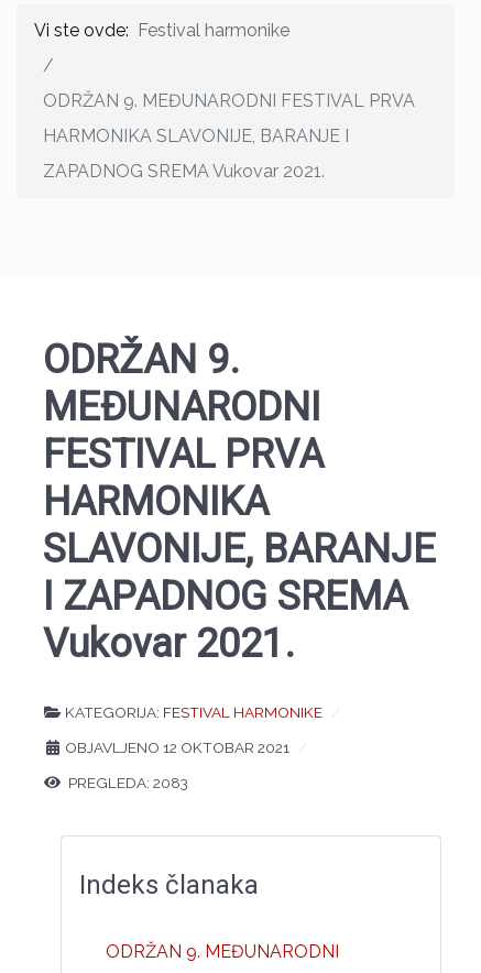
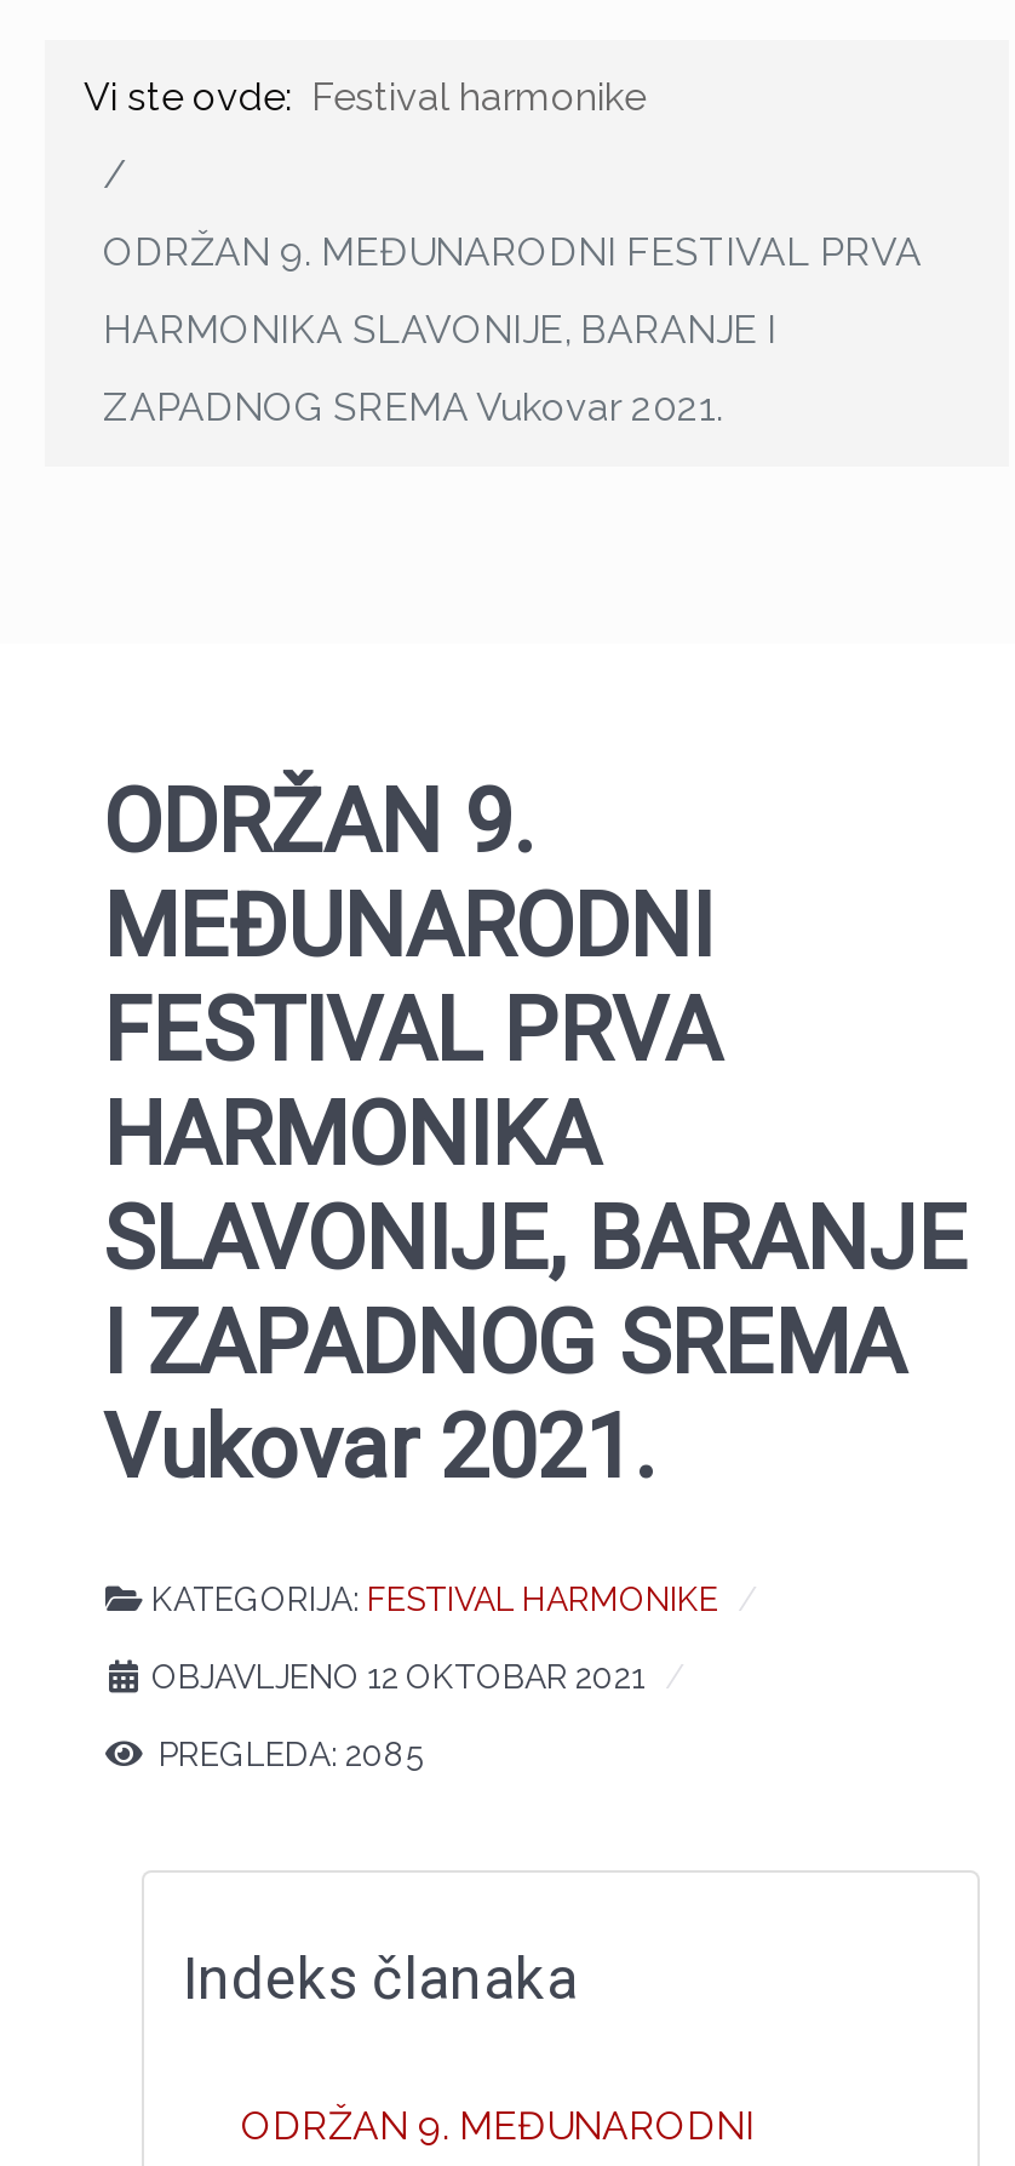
- PREGLEDA: 2083
+ PREGLEDA: 2085
